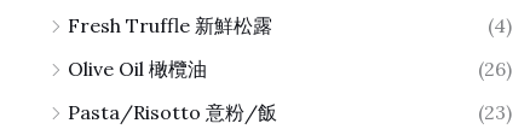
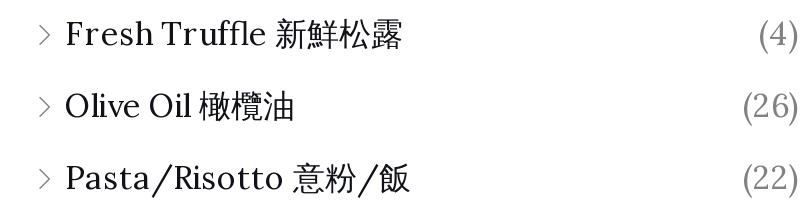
- (23)
+ (22)
